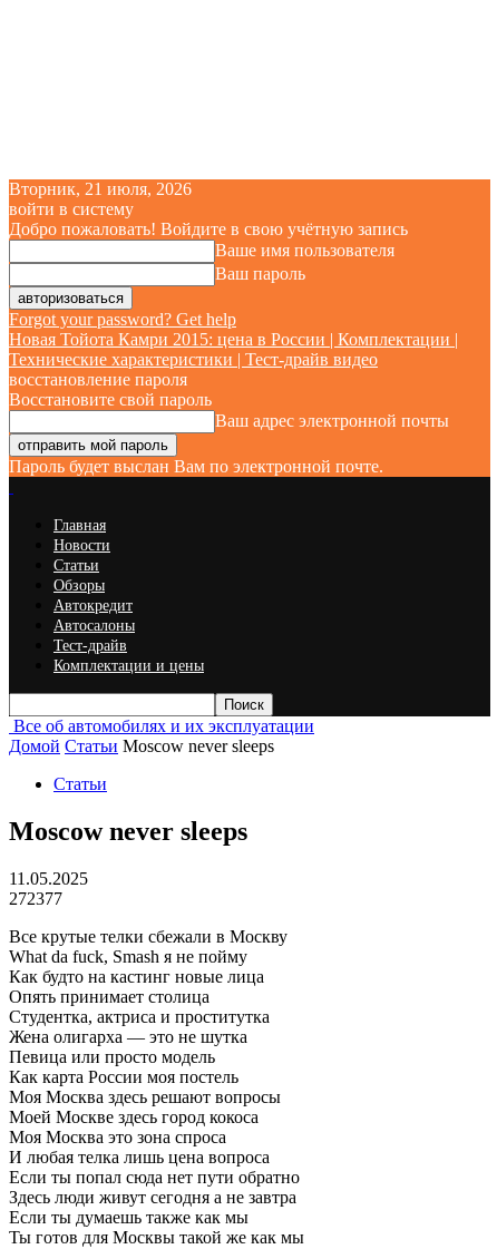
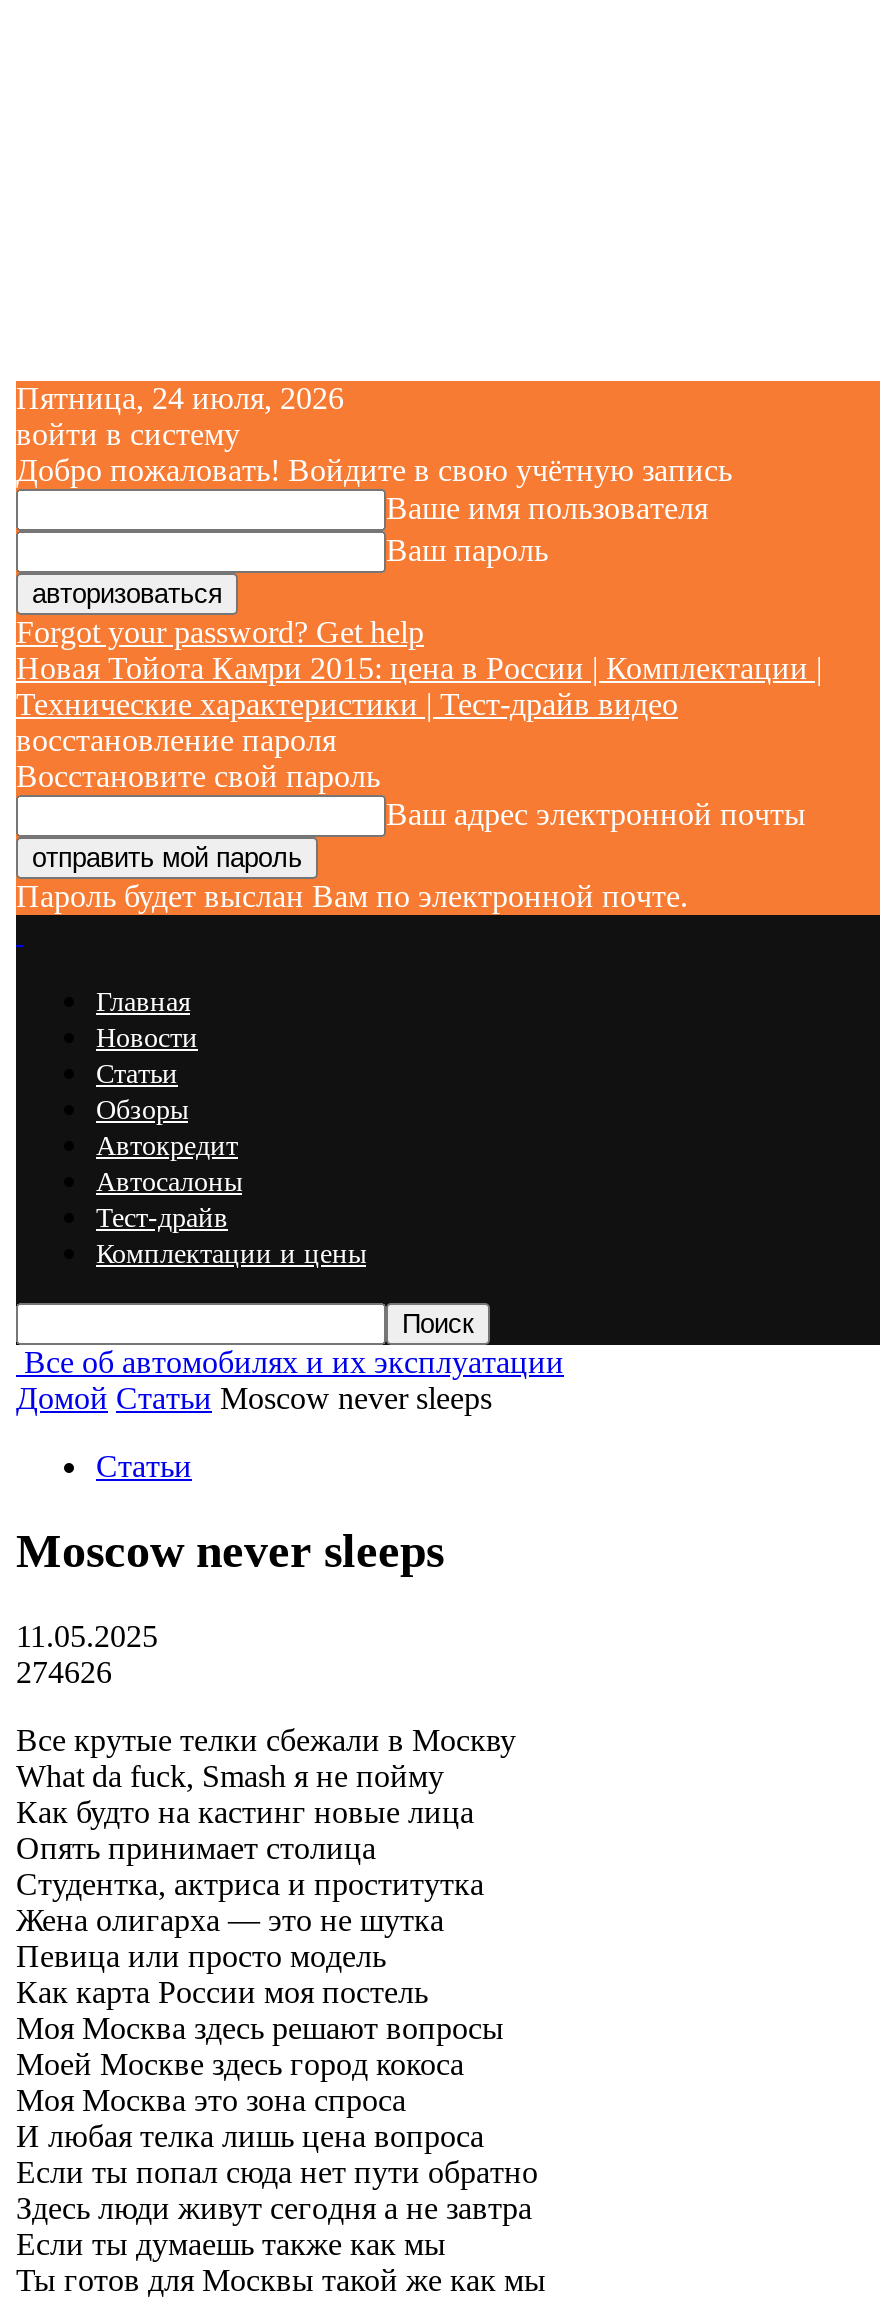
- Вторник, 21 июля, 2026
+ Пятница, 24 июля, 2026

- 272377
+ 274626
